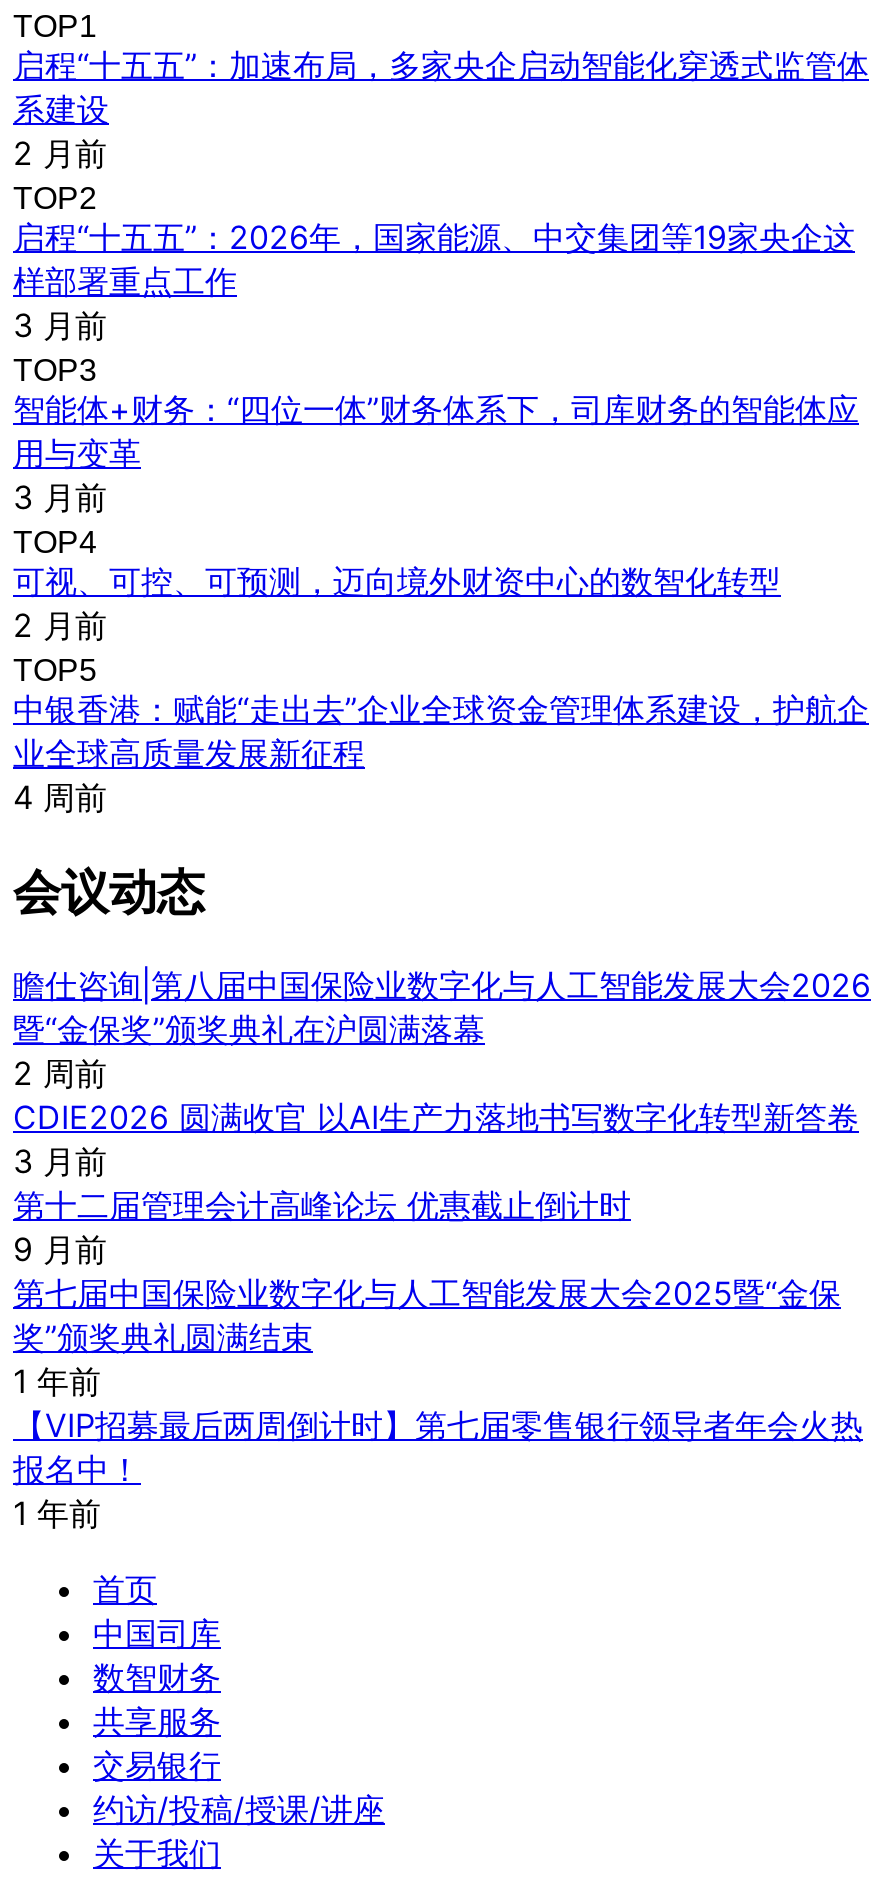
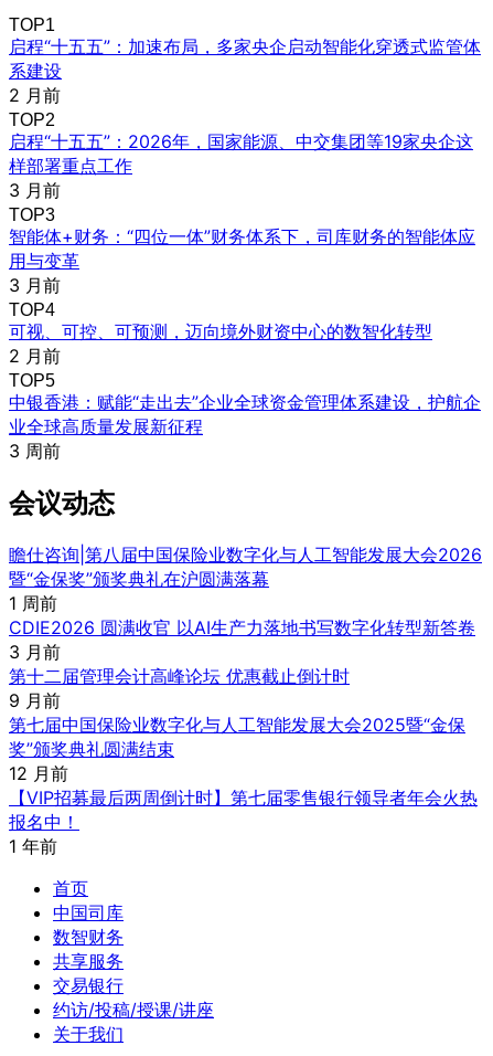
- 4 周前
+ 3 周前

- 2 周前
+ 1 周前

- 1 年前
+ 12 月前
